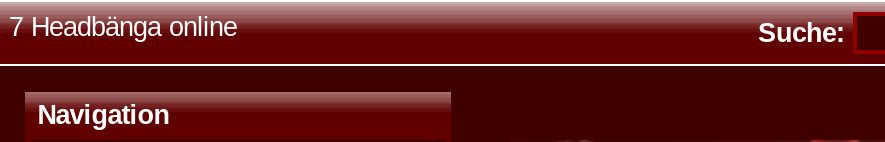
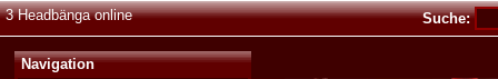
- 7 Headbänga online
+ 3 Headbänga online
